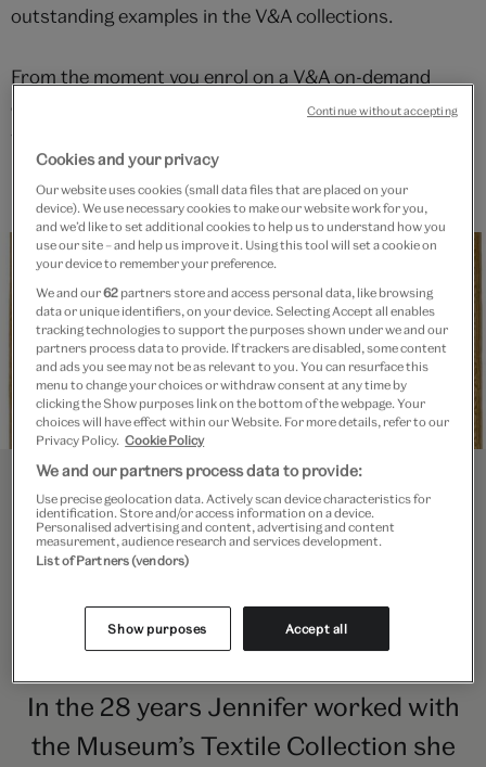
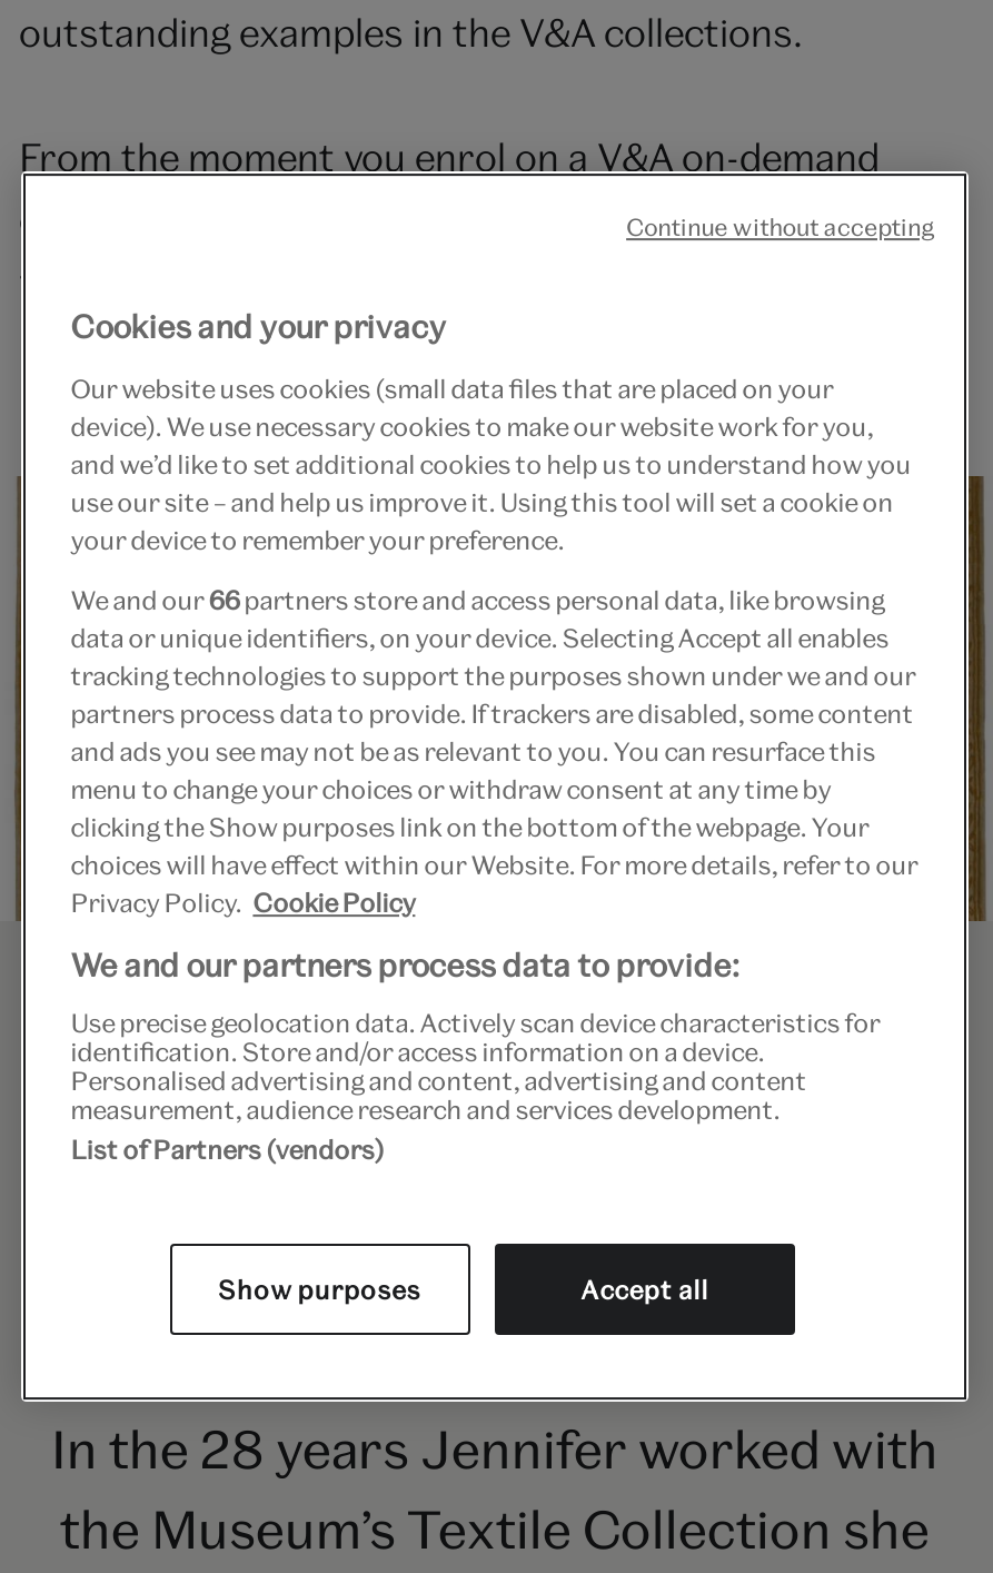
- We and our 62 partners store and access personal data, like browsing
+ We and our 66 partners store and access personal data, like browsing
